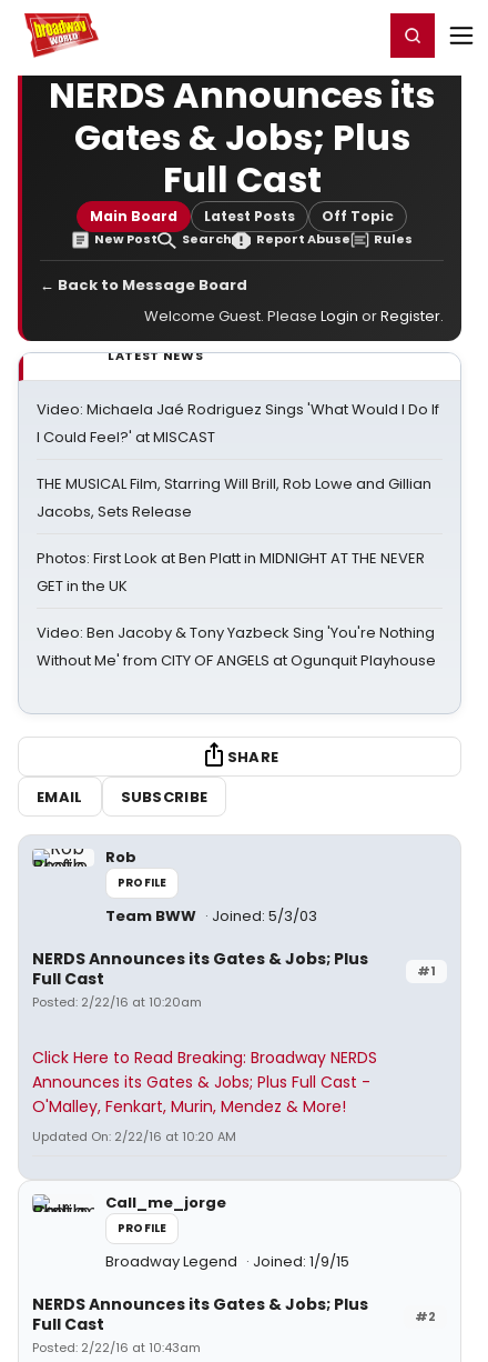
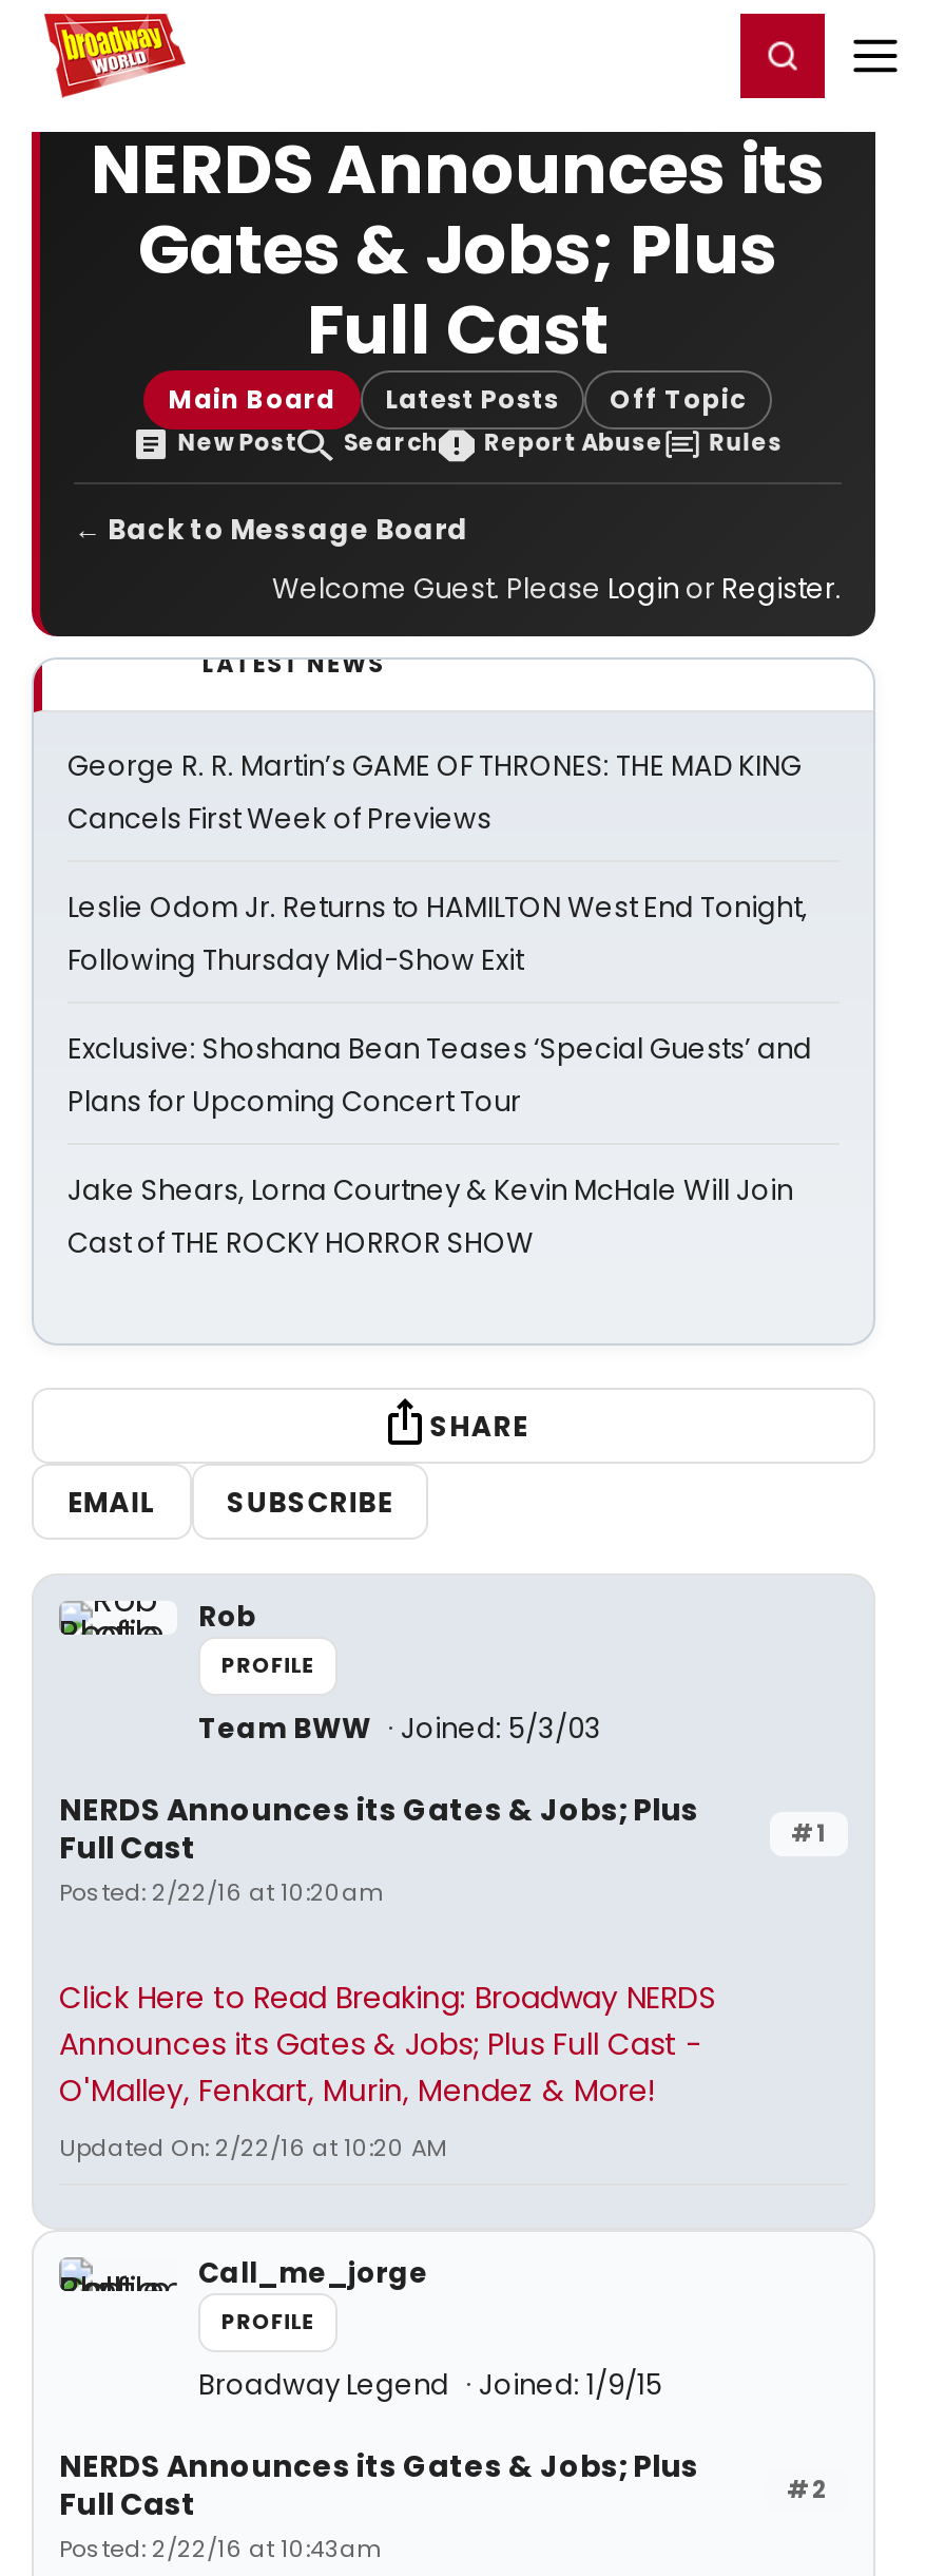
- Video: Michaela Jaé Rodriguez Sings 'What Would I Do If
- I Could Feel?' at MISCAST
+ George R. R. Martin’s GAME OF THRONES: THE MAD KING
+ Cancels First Week of Previews

- THE MUSICAL Film, Starring Will Brill, Rob Lowe and Gillian
- Jacobs, Sets Release
+ Leslie Odom Jr. Returns to HAMILTON West End Tonight,
+ Following Thursday Mid-Show Exit

- Photos: First Look at Ben Platt in MIDNIGHT AT THE NEVER
- GET in the UK
+ Exclusive: Shoshana Bean Teases ‘Special Guests’ and
+ Plans for Upcoming Concert Tour

- Video: Ben Jacoby & Tony Yazbeck Sing 'You're Nothing
- Without Me' from CITY OF ANGELS at Ogunquit Playhouse
+ Jake Shears, Lorna Courtney & Kevin McHale Will Join
+ Cast of THE ROCKY HORROR SHOW
